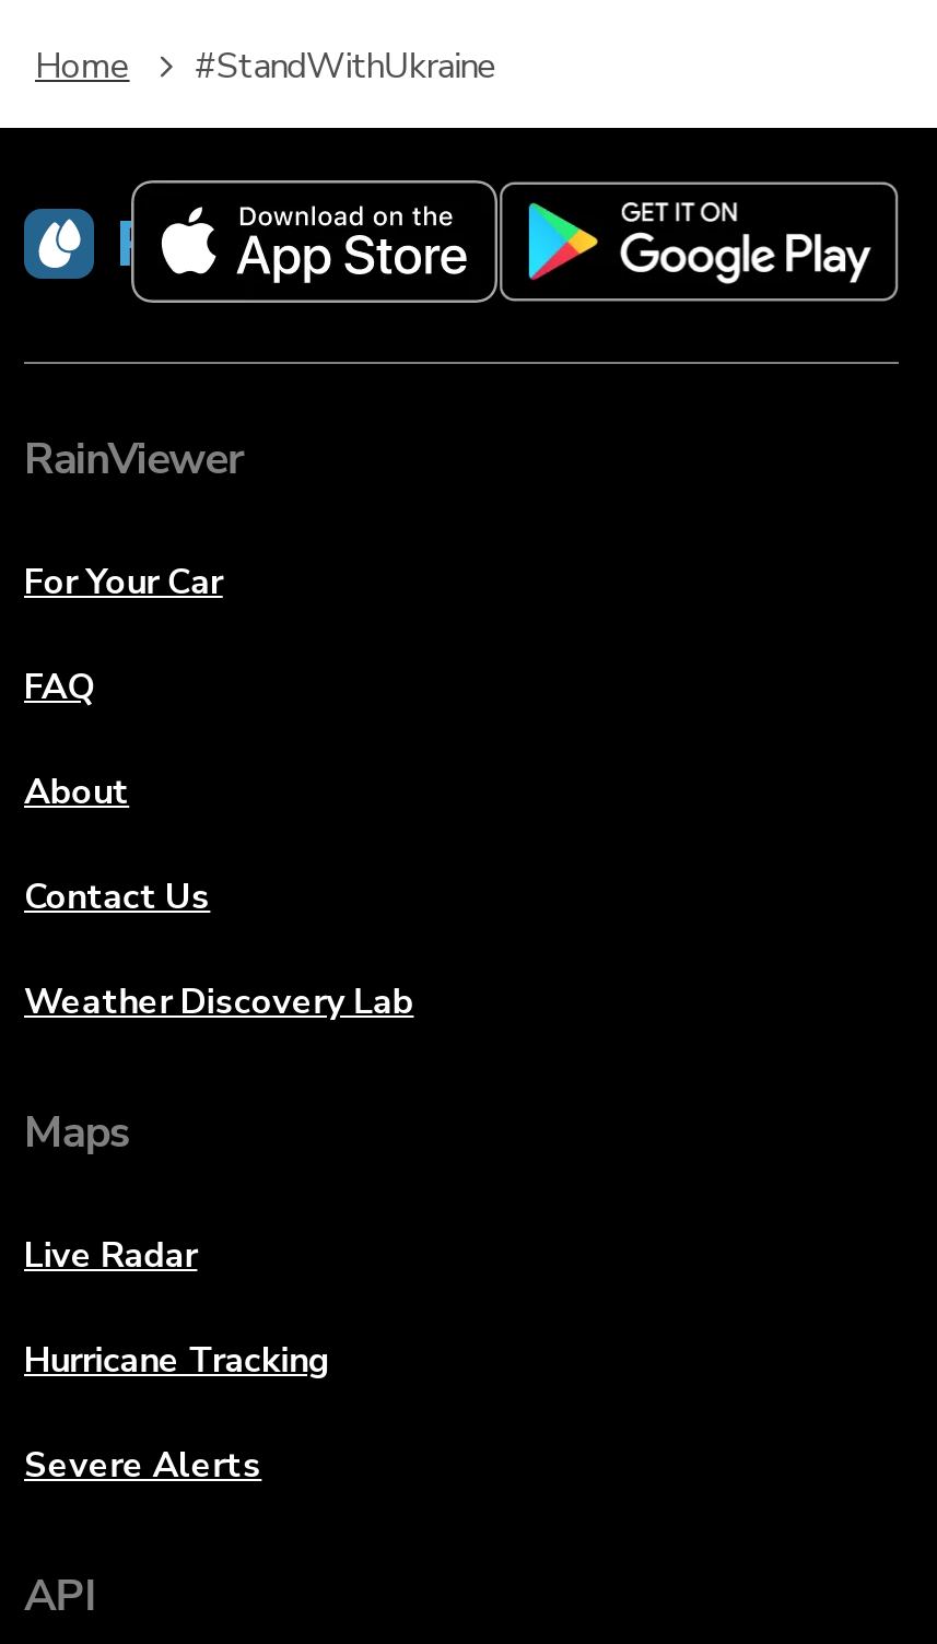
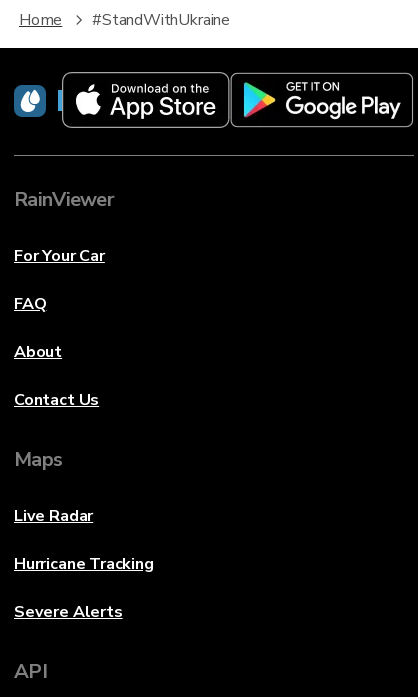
- Weather Discovery Lab
